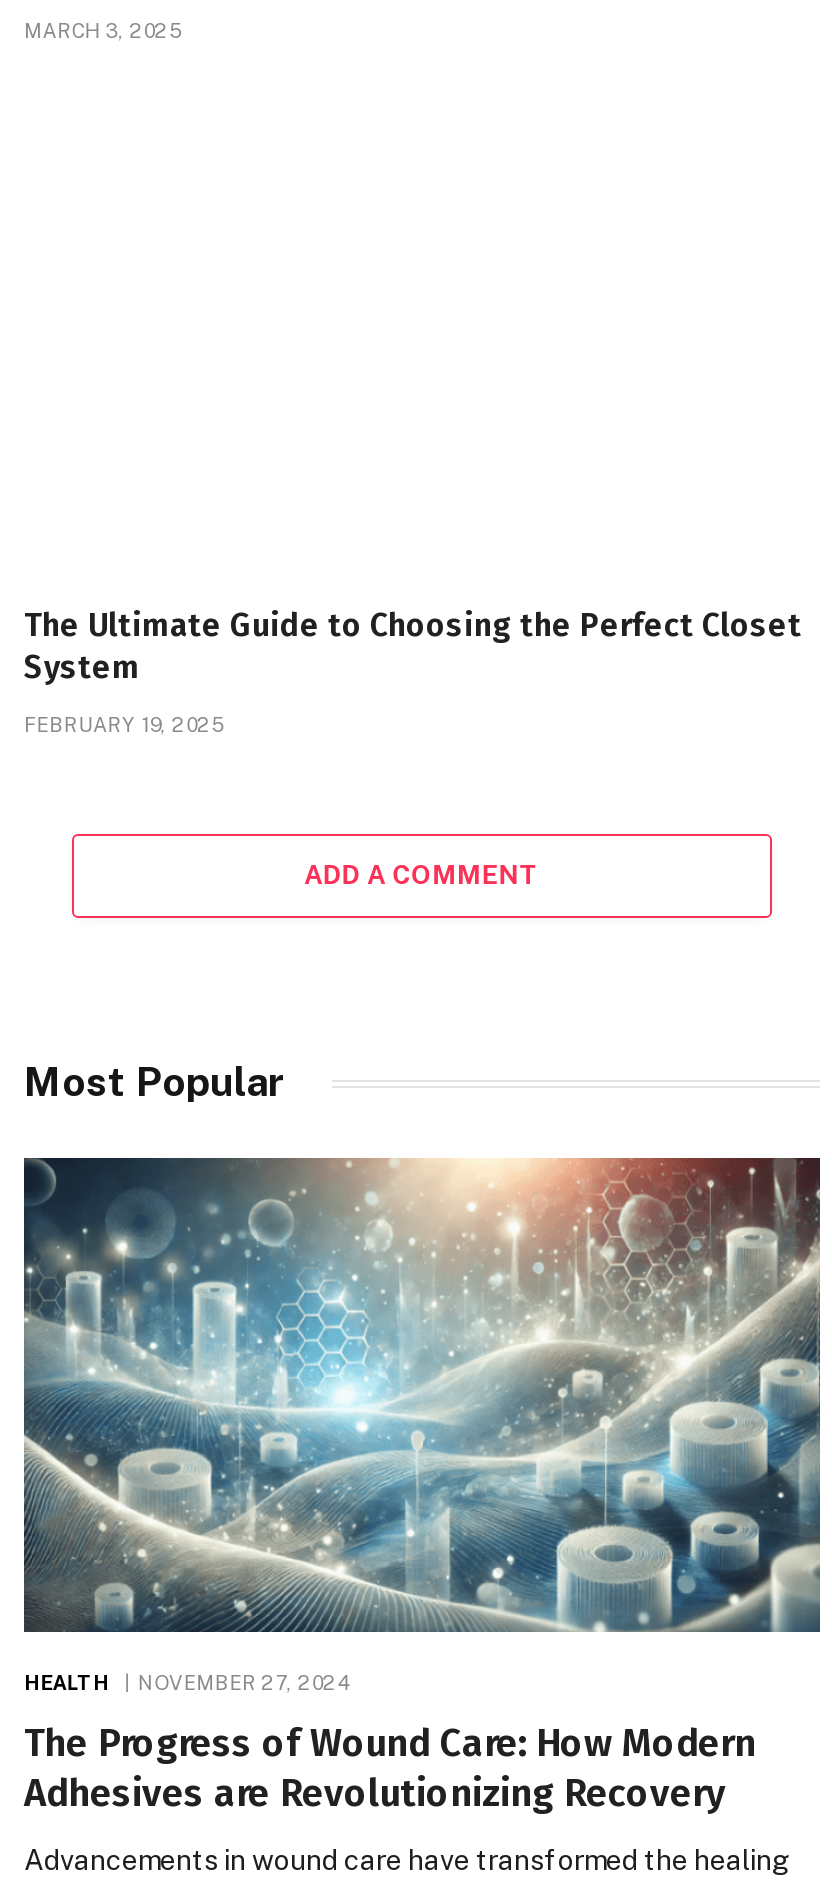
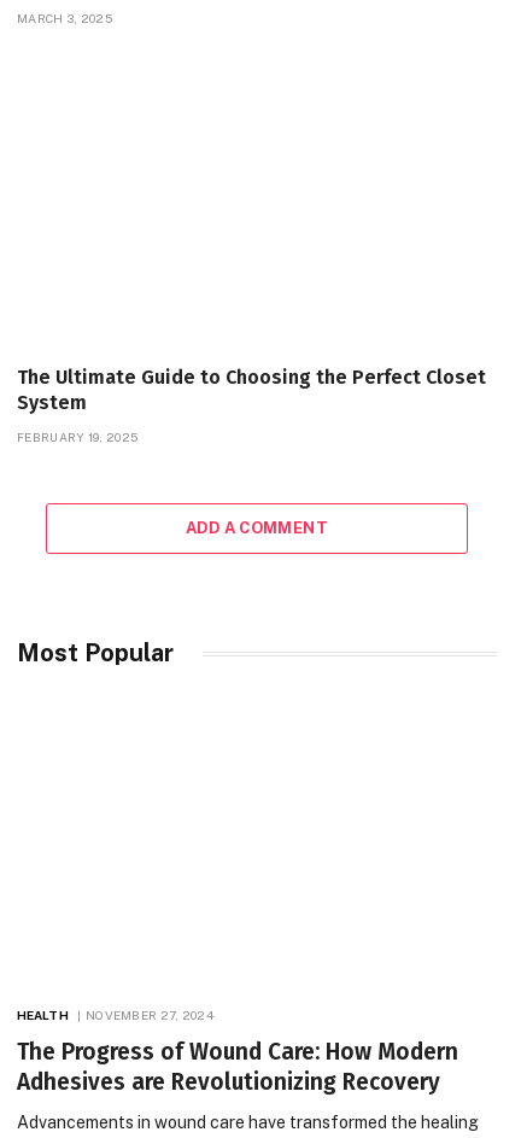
- [image]
